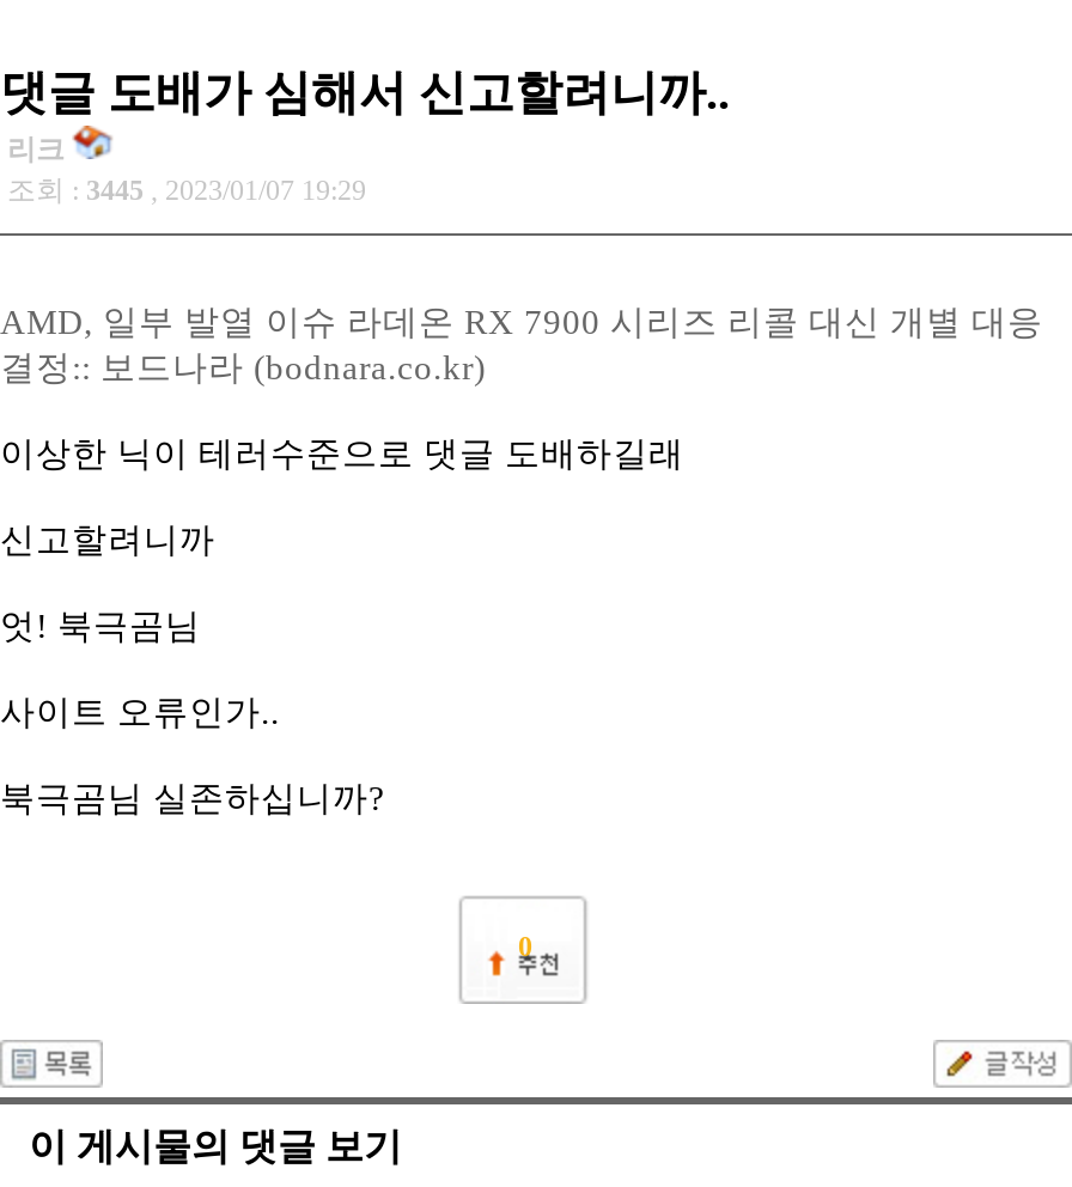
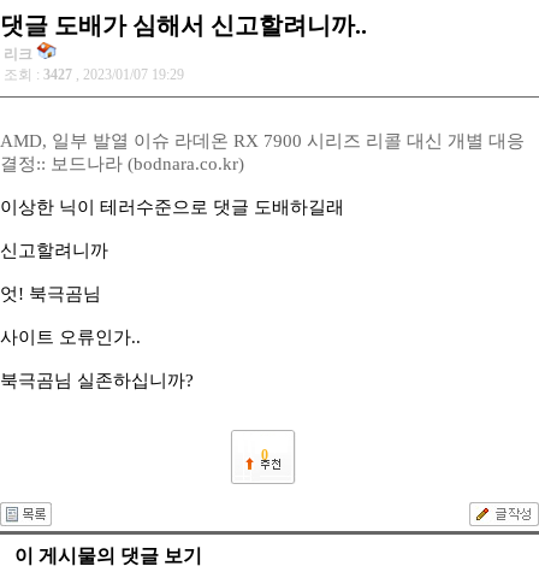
- 조회 : 3445, 2023/01/07 19:29
+ 조회 : 3427, 2023/01/07 19:29
